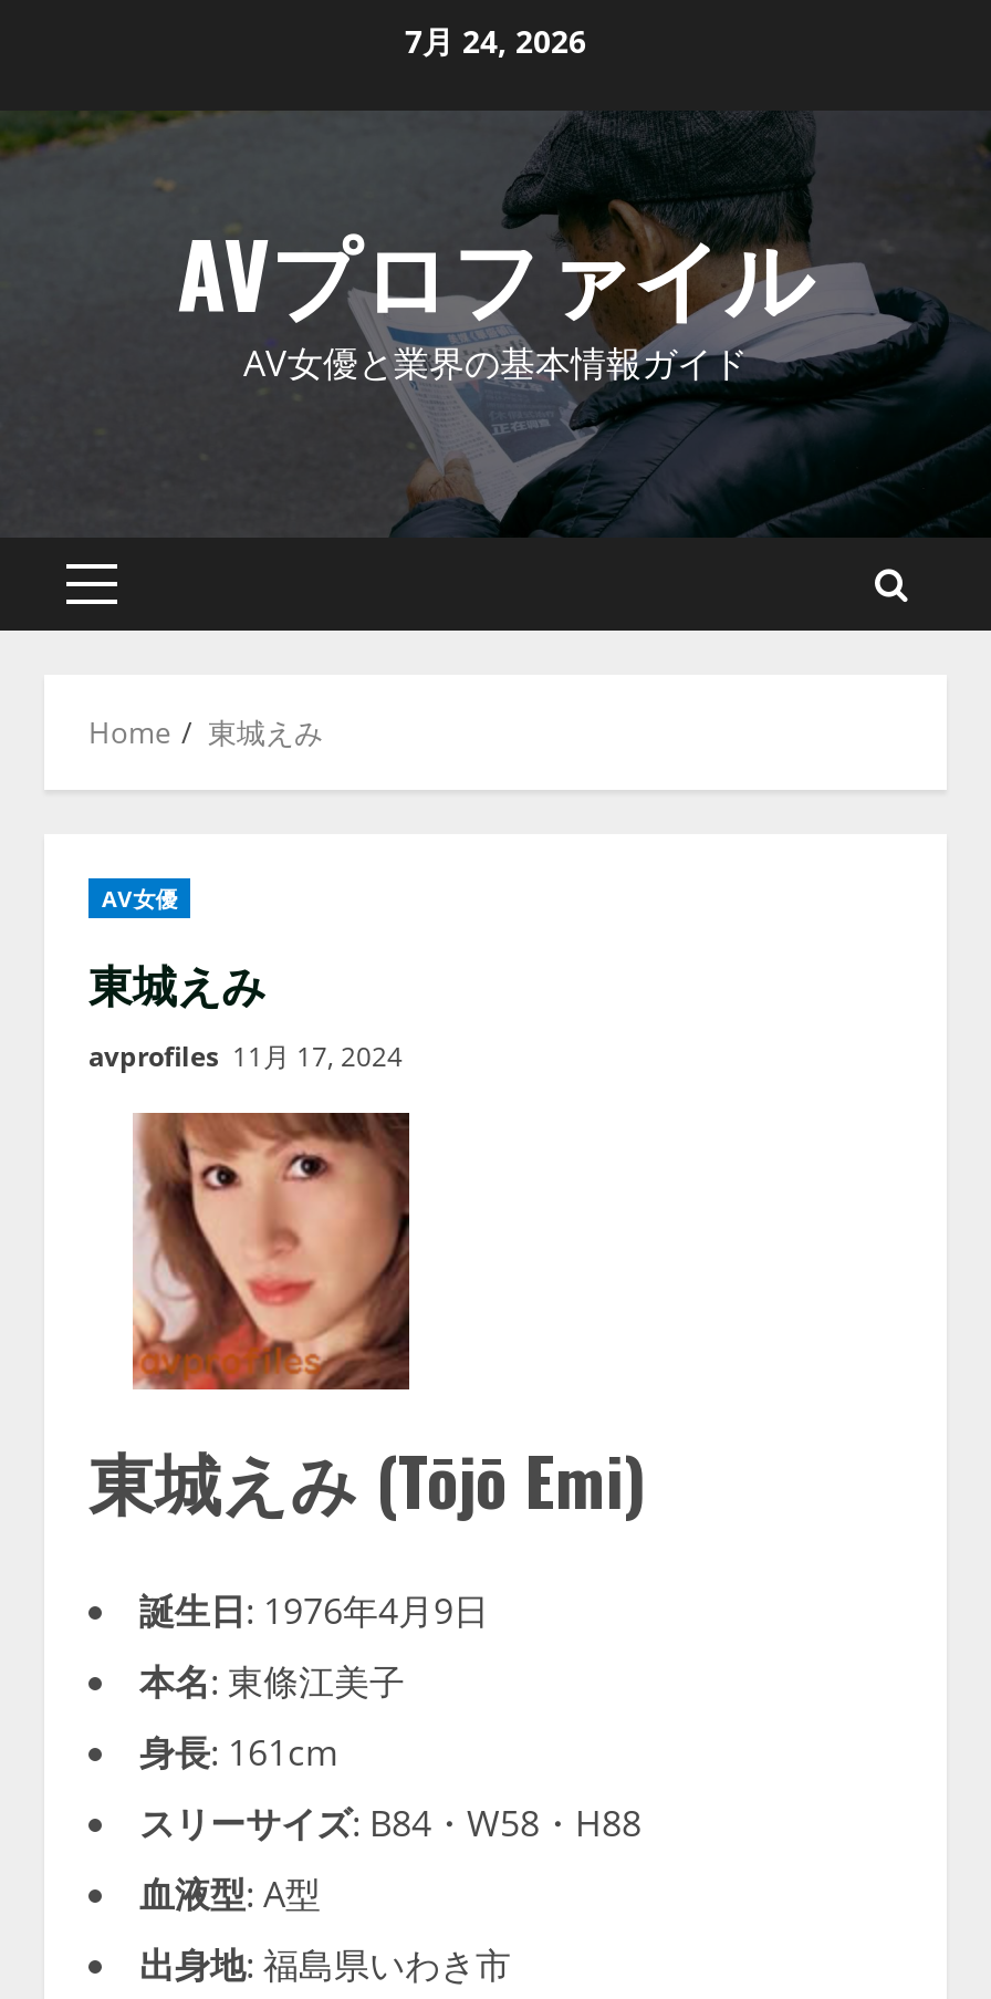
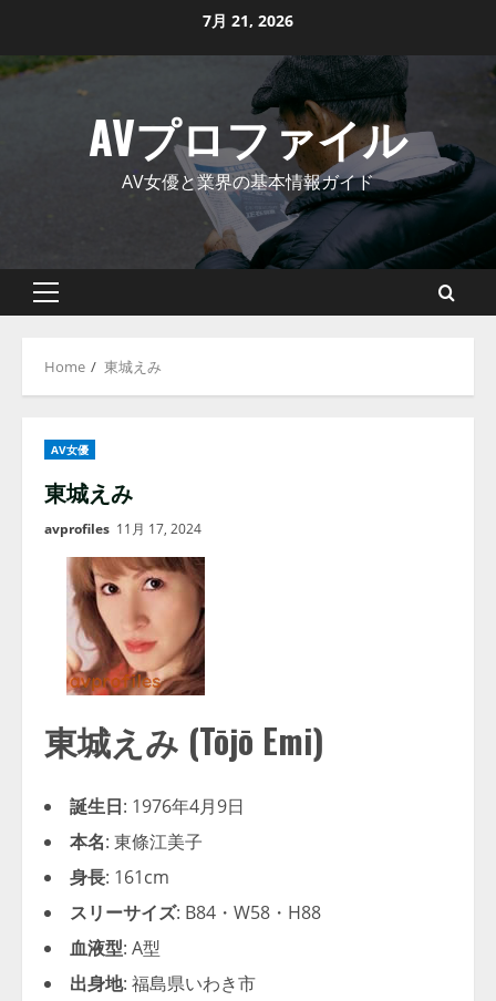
- 7月 24, 2026
+ 7月 21, 2026
